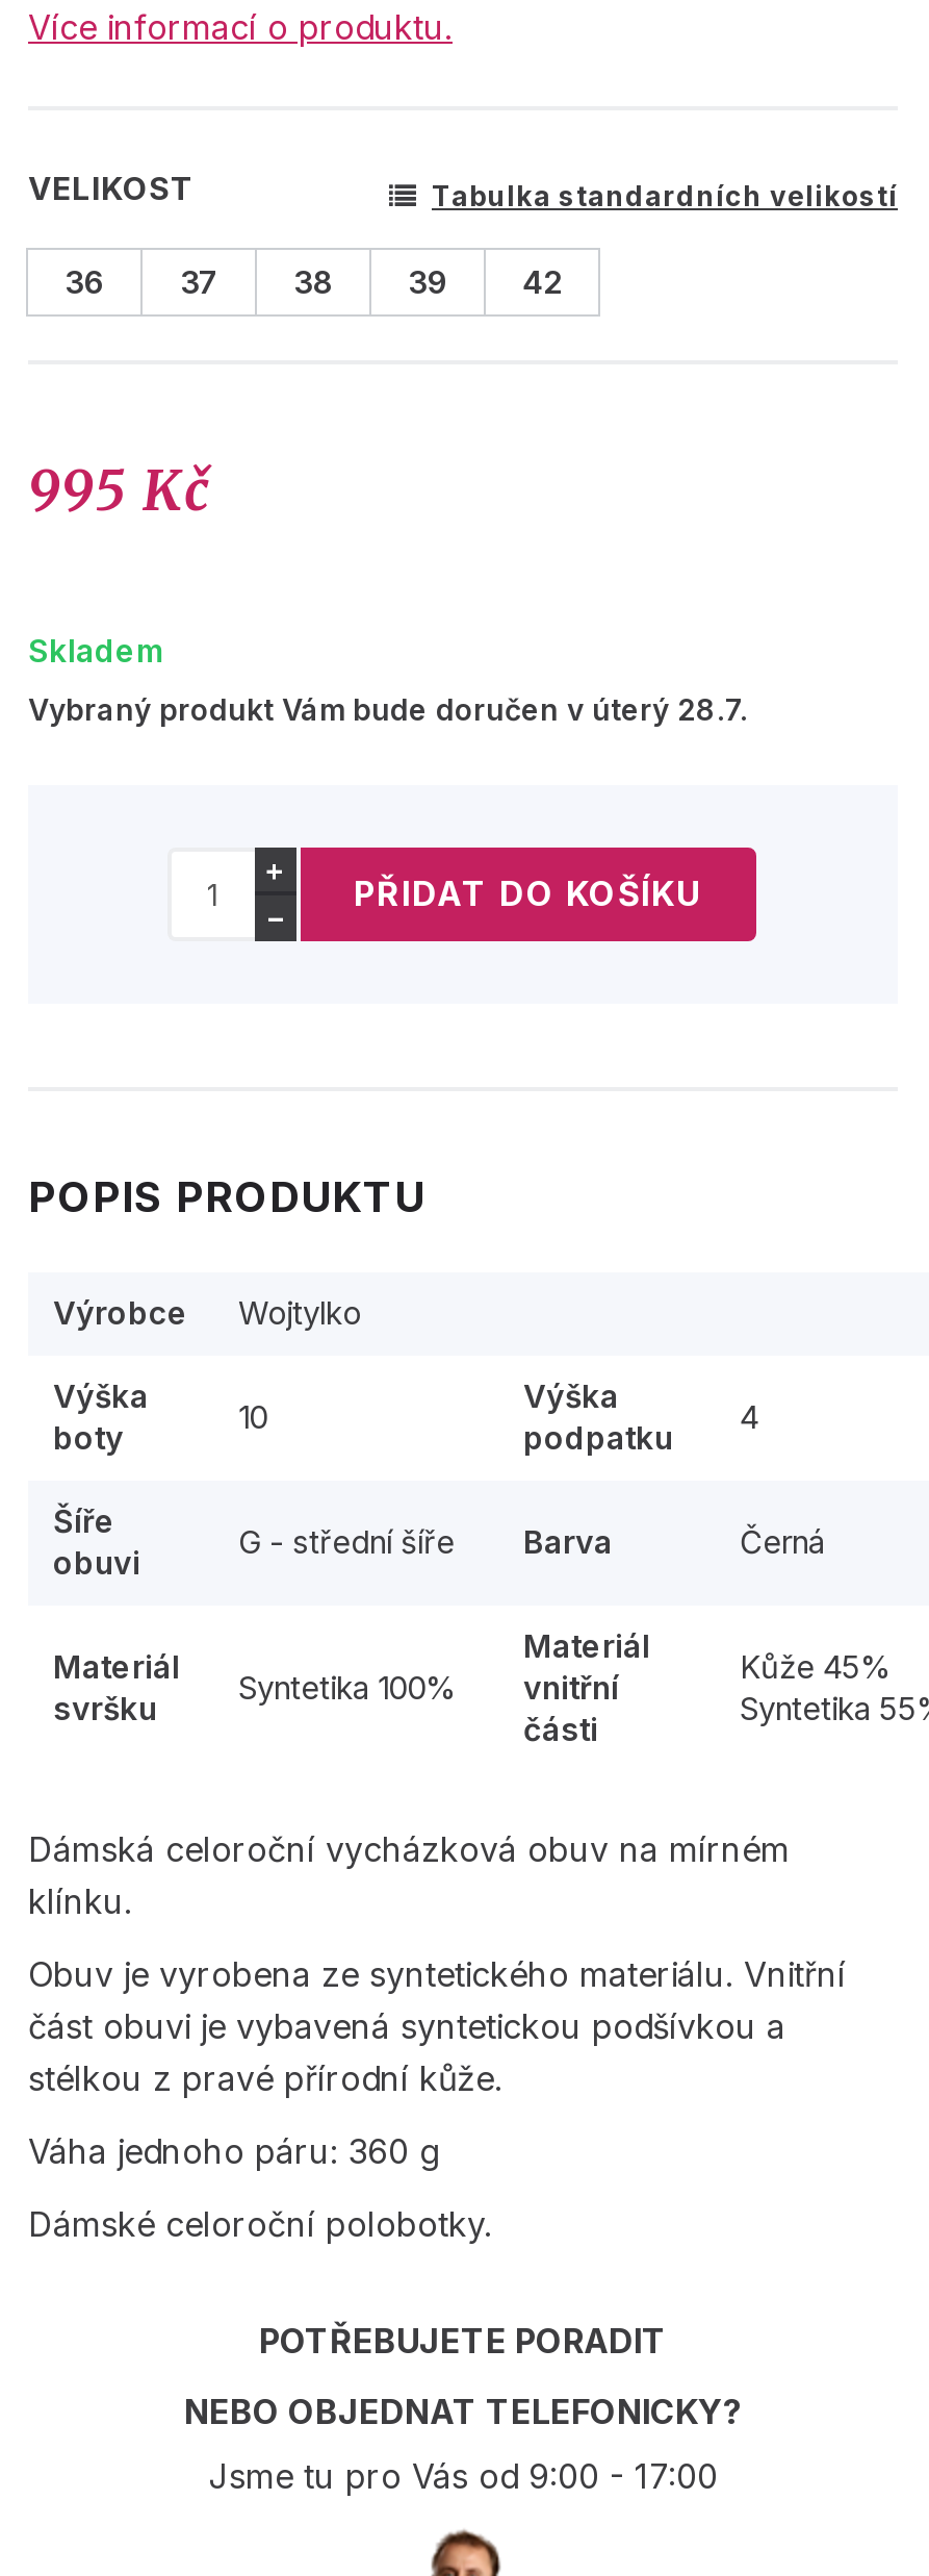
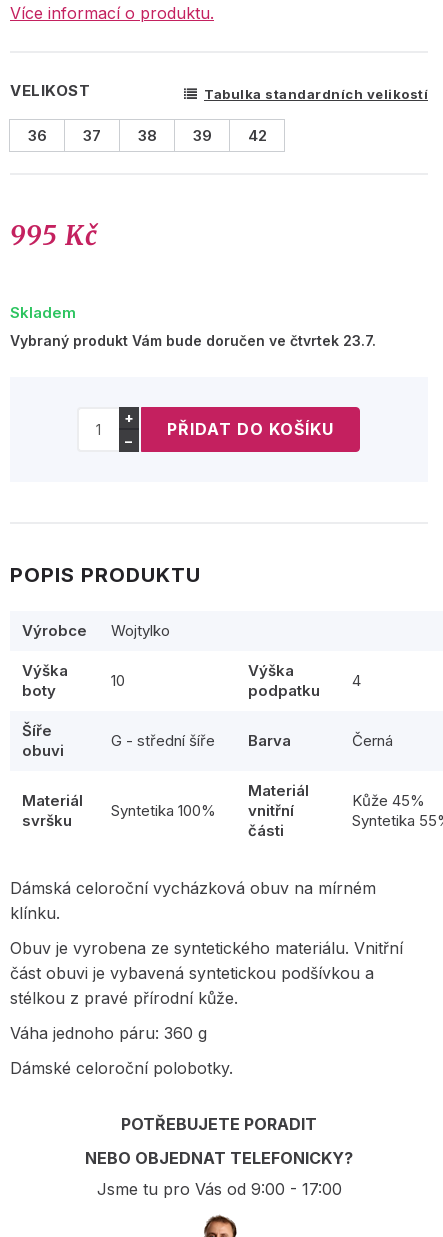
- Vybraný produkt Vám bude doručen v úterý 28.7.
+ Vybraný produkt Vám bude doručen ve čtvrtek 23.7.
